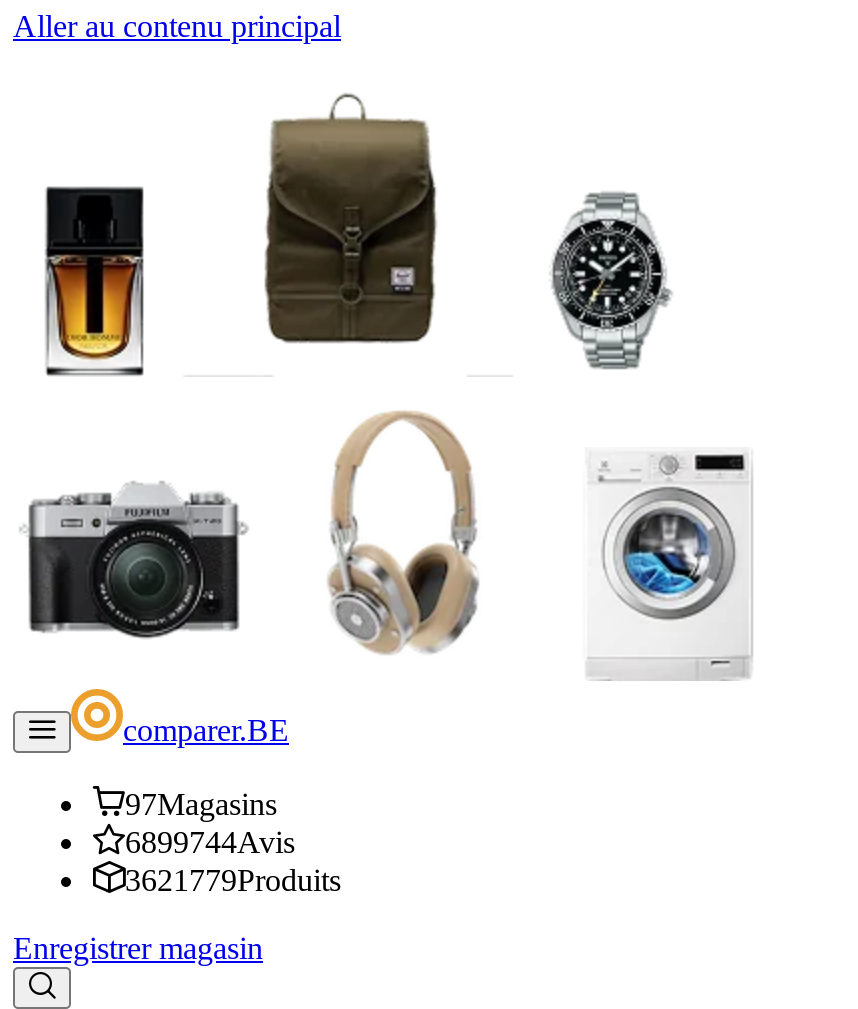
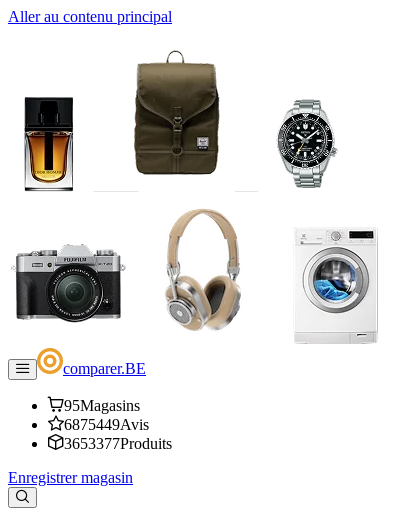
- 97Magasins
+ 95Magasins

- 6899744Avis
+ 6875449Avis

- 3621779Produits
+ 3653377Produits
